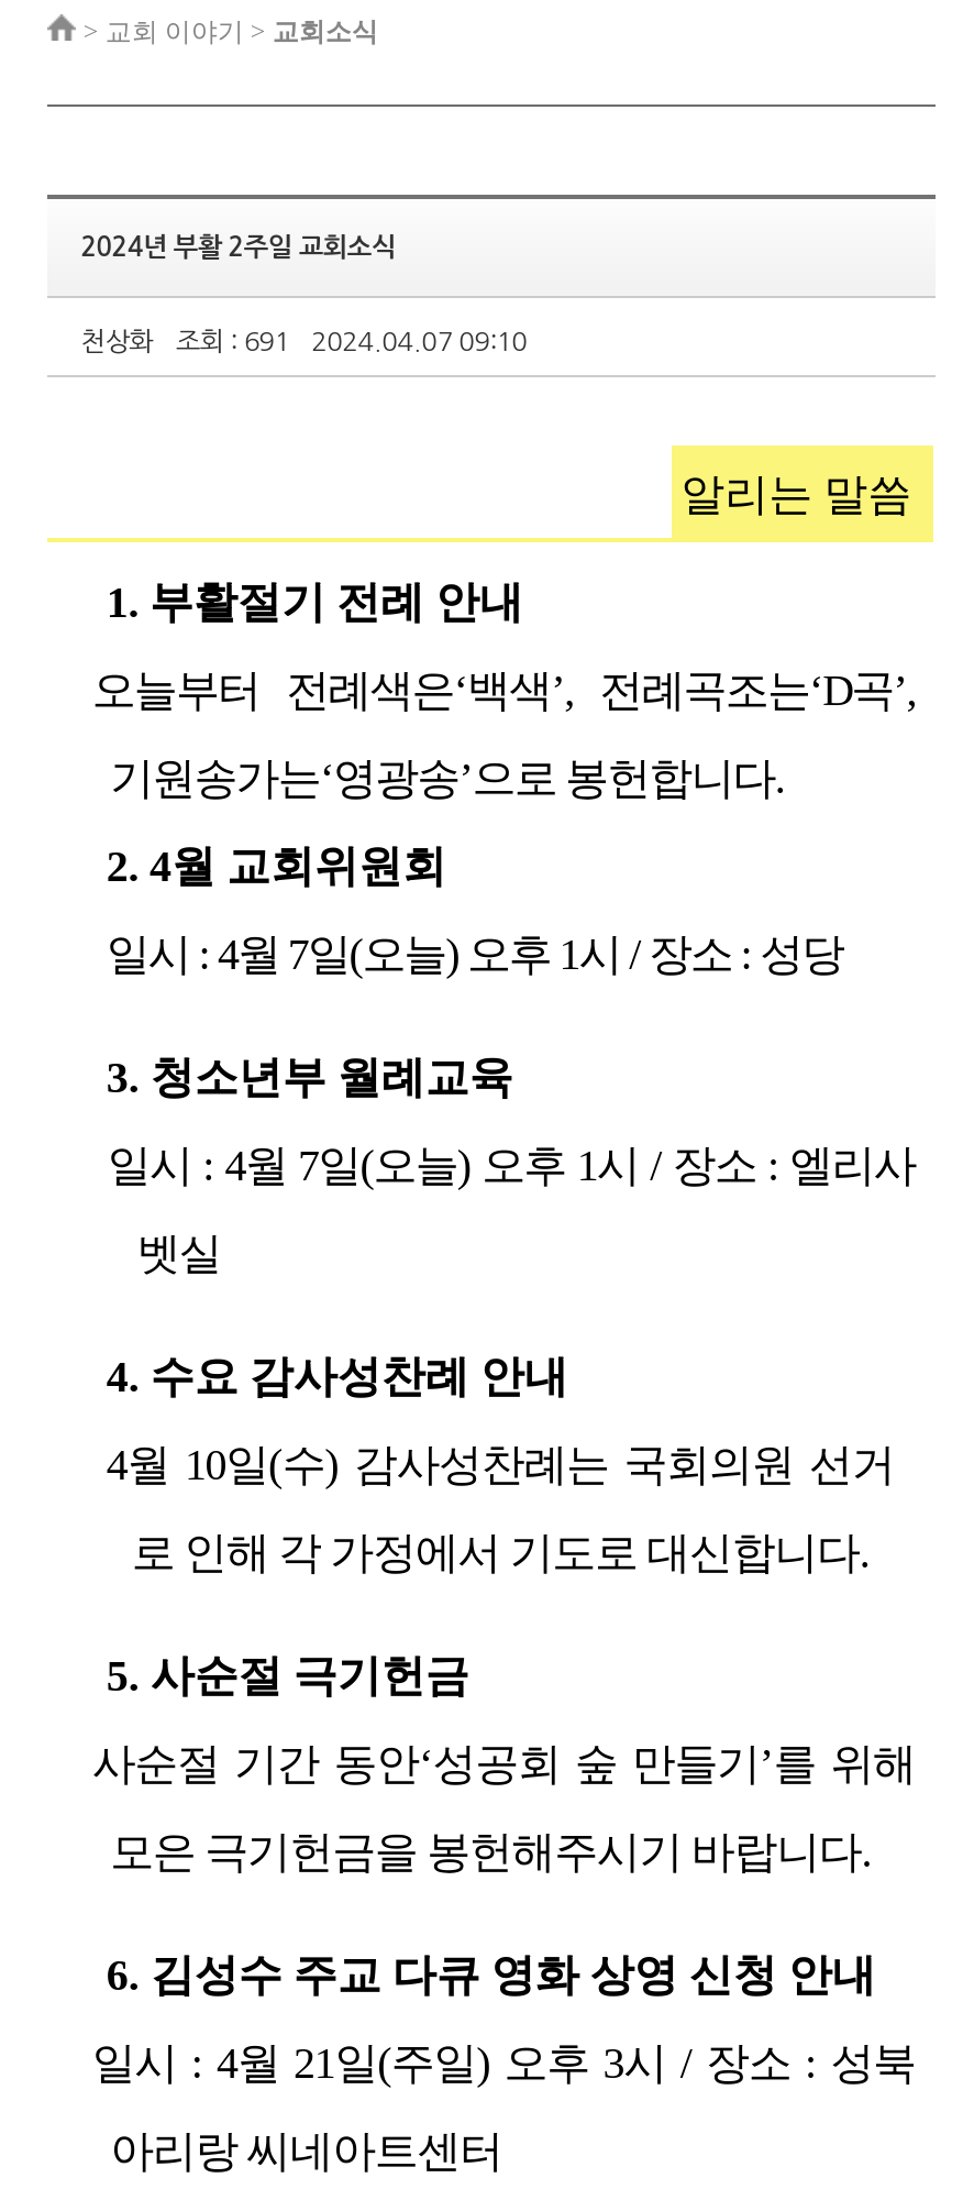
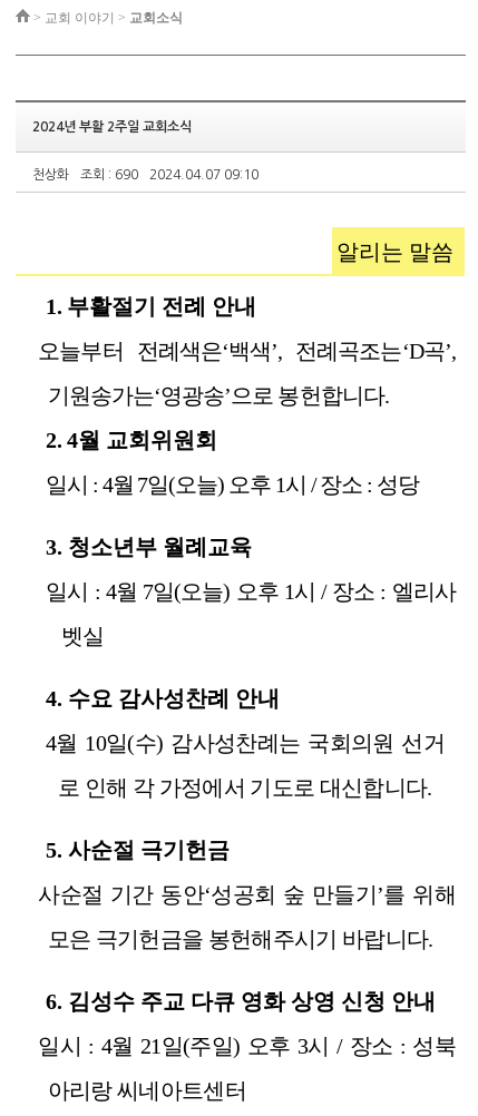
- 천상화 조회 : 691 2024.04.07 09:10
+ 천상화 조회 : 690 2024.04.07 09:10
